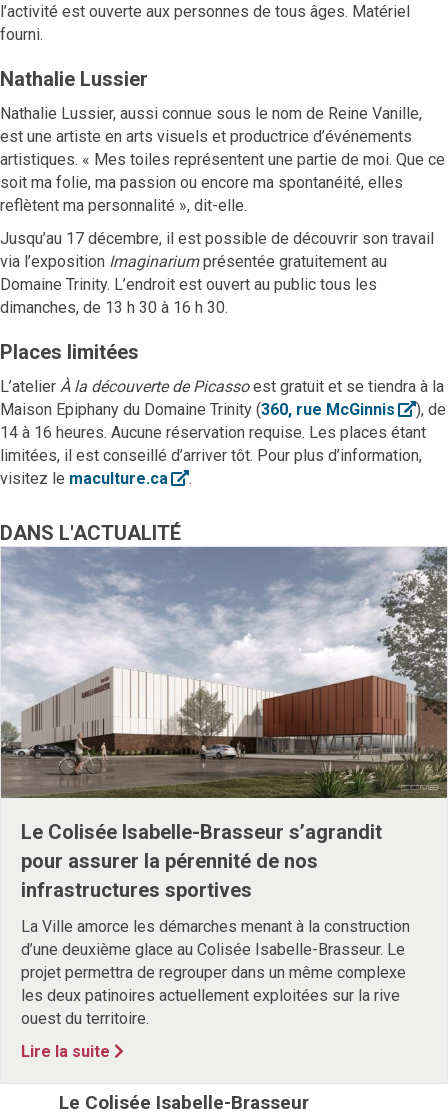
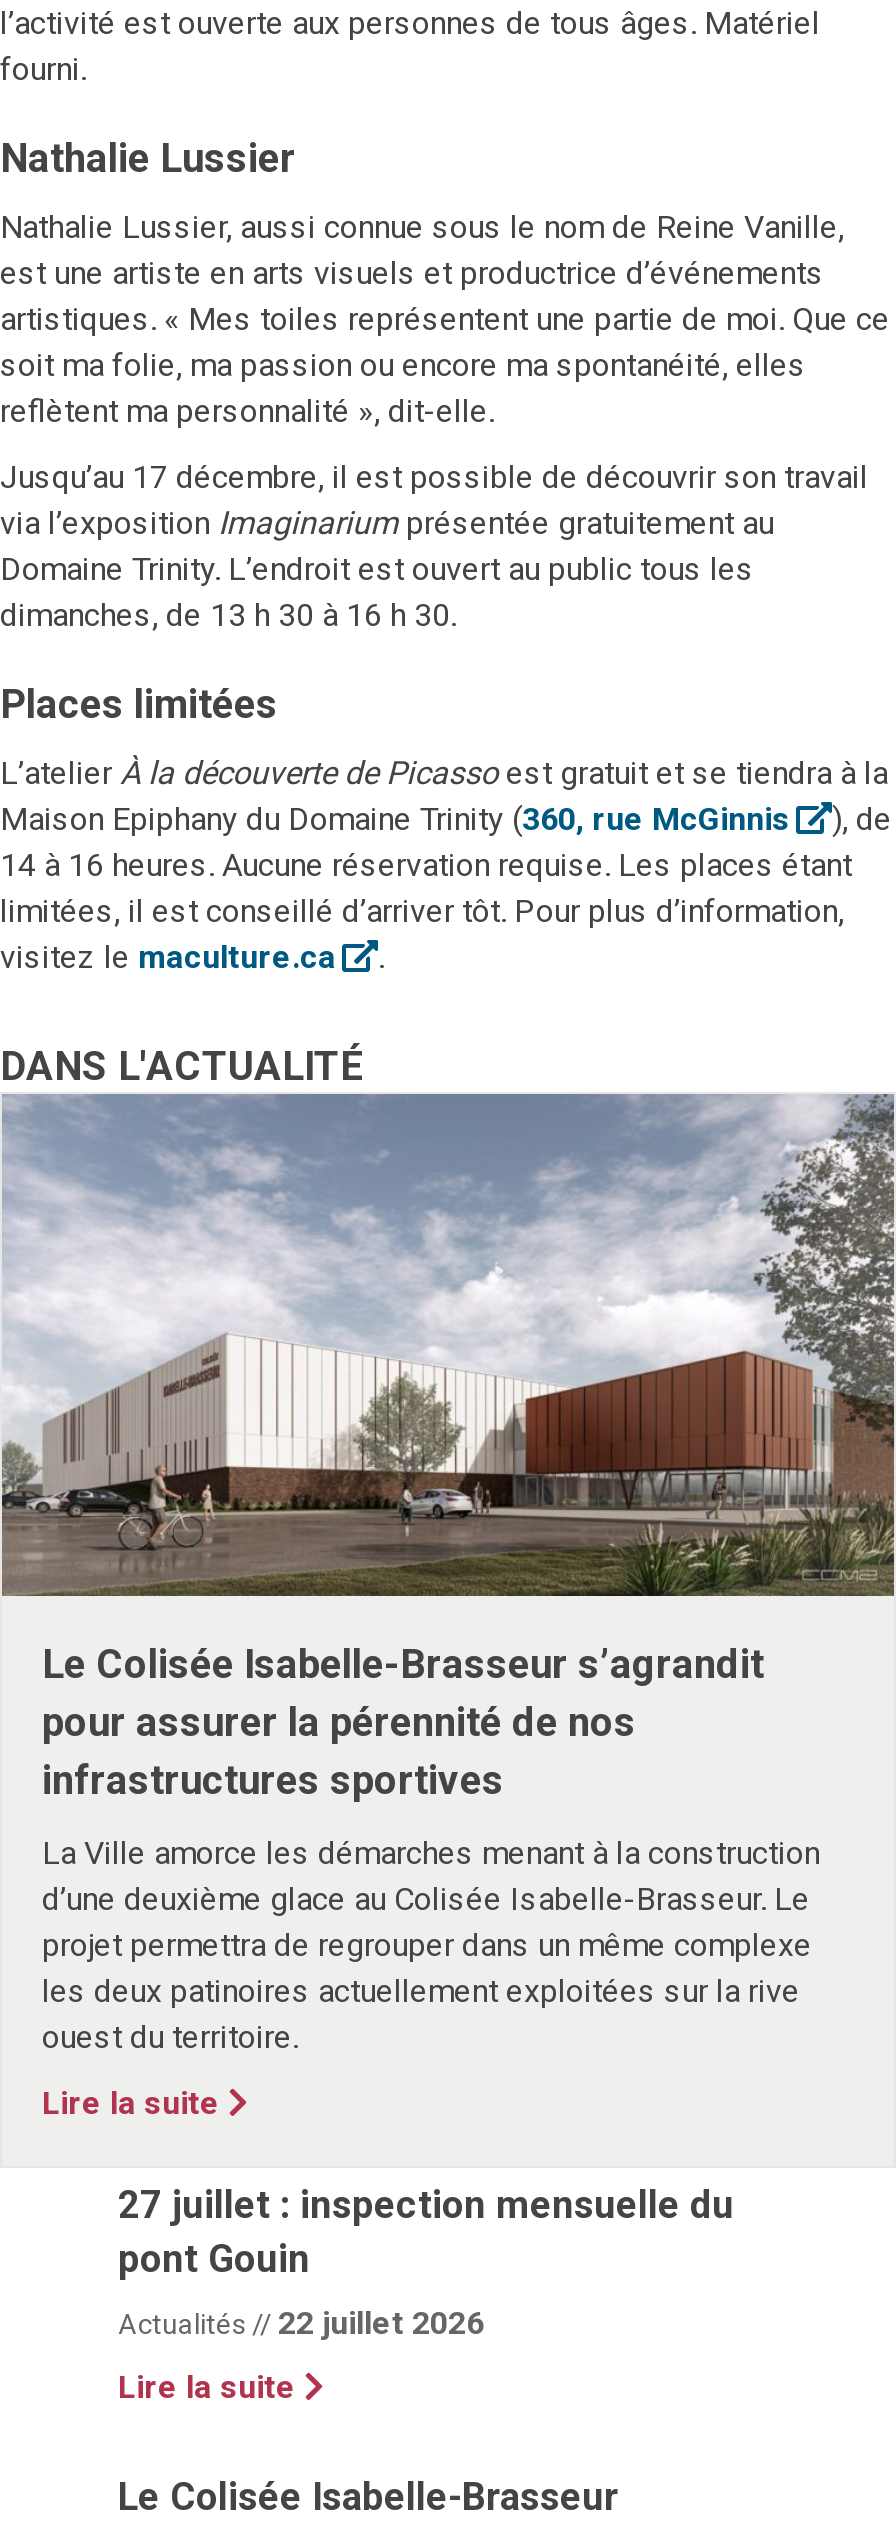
+ 27 juillet : inspection mensuelle du
+ pont Gouin
+ Actualités // 22 juillet 2026
+ Lire la suite
